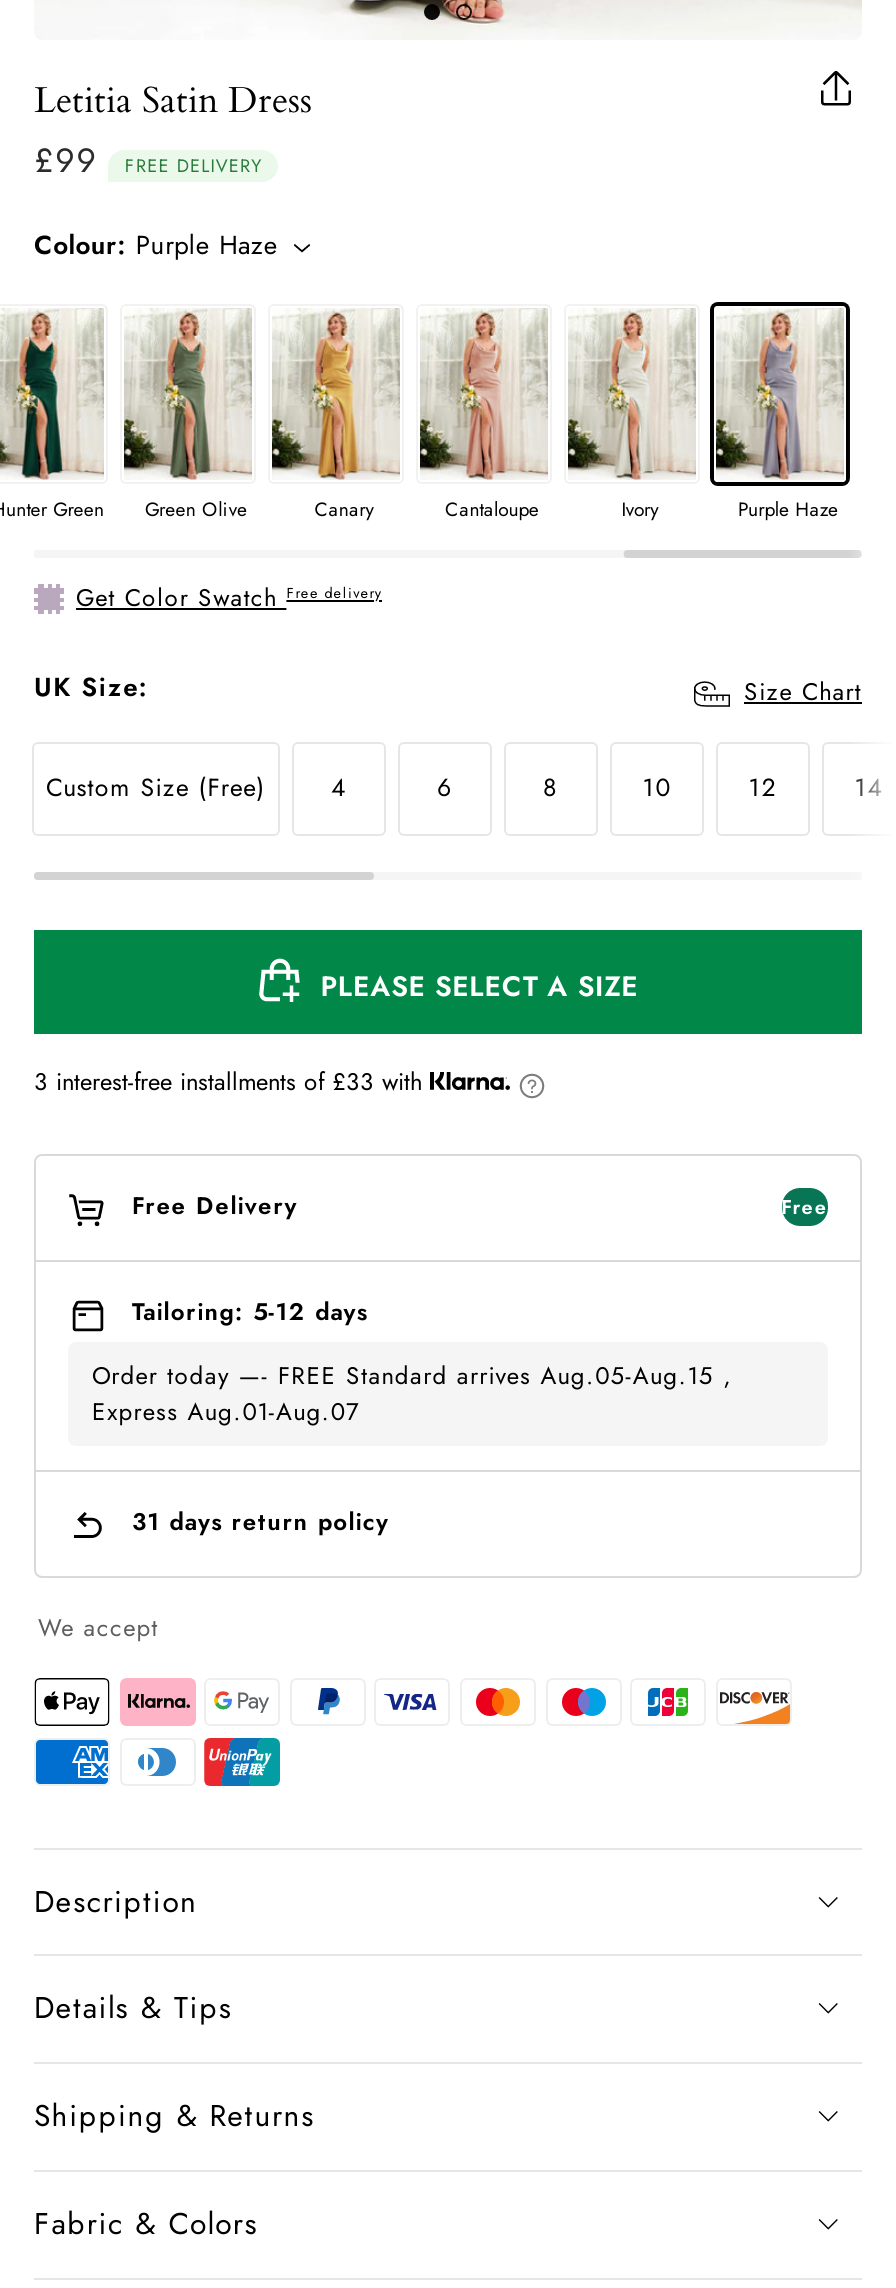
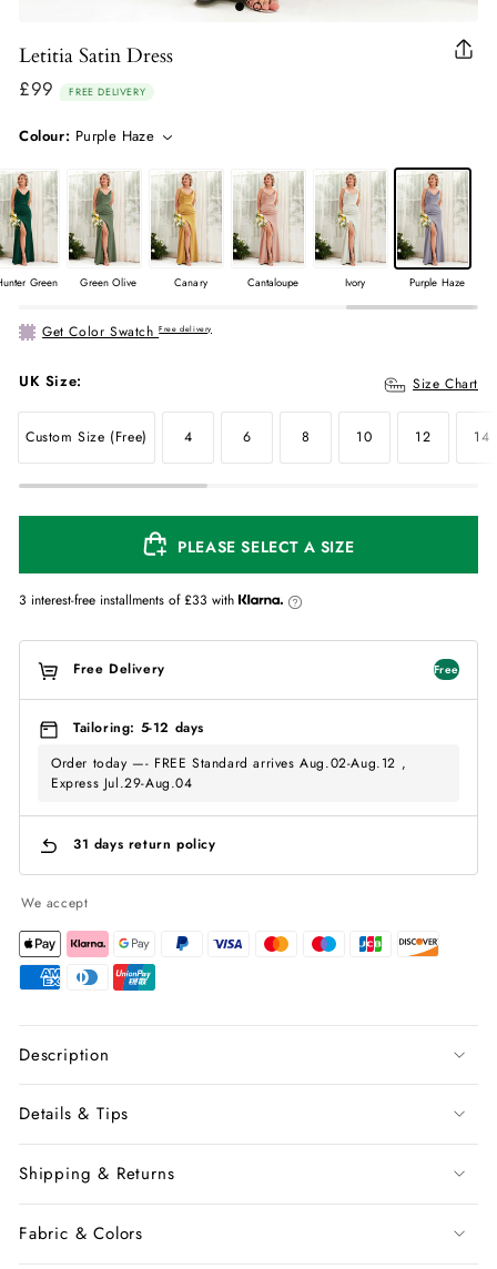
- Order today —- FREE Standard arrives Aug.05-Aug.15 ,
+ Order today —- FREE Standard arrives Aug.02-Aug.12 ,

- Express Aug.01-Aug.07
+ Express Jul.29-Aug.04
